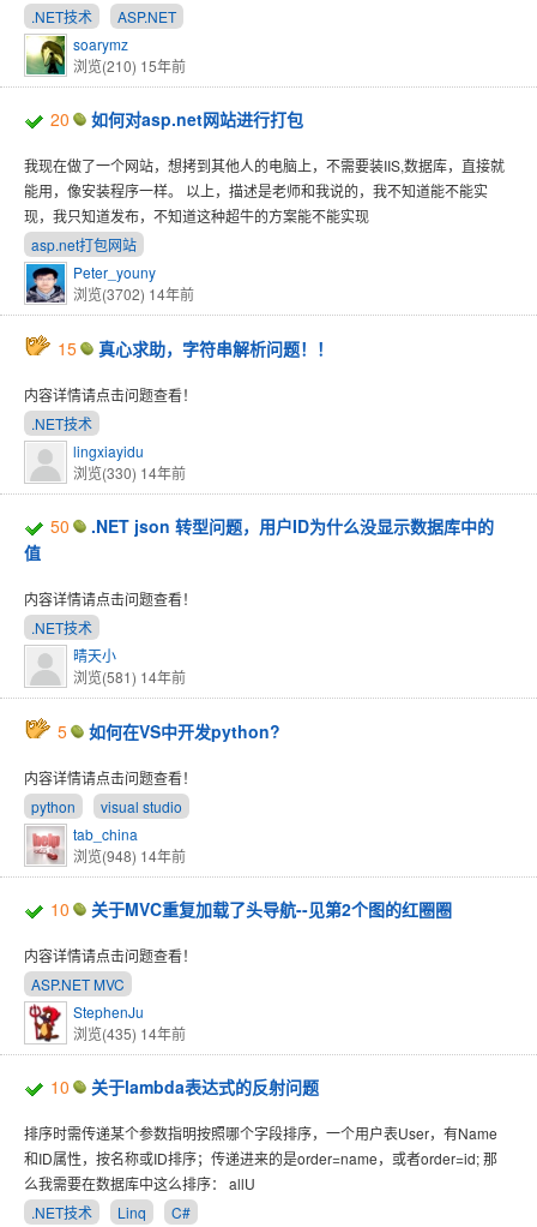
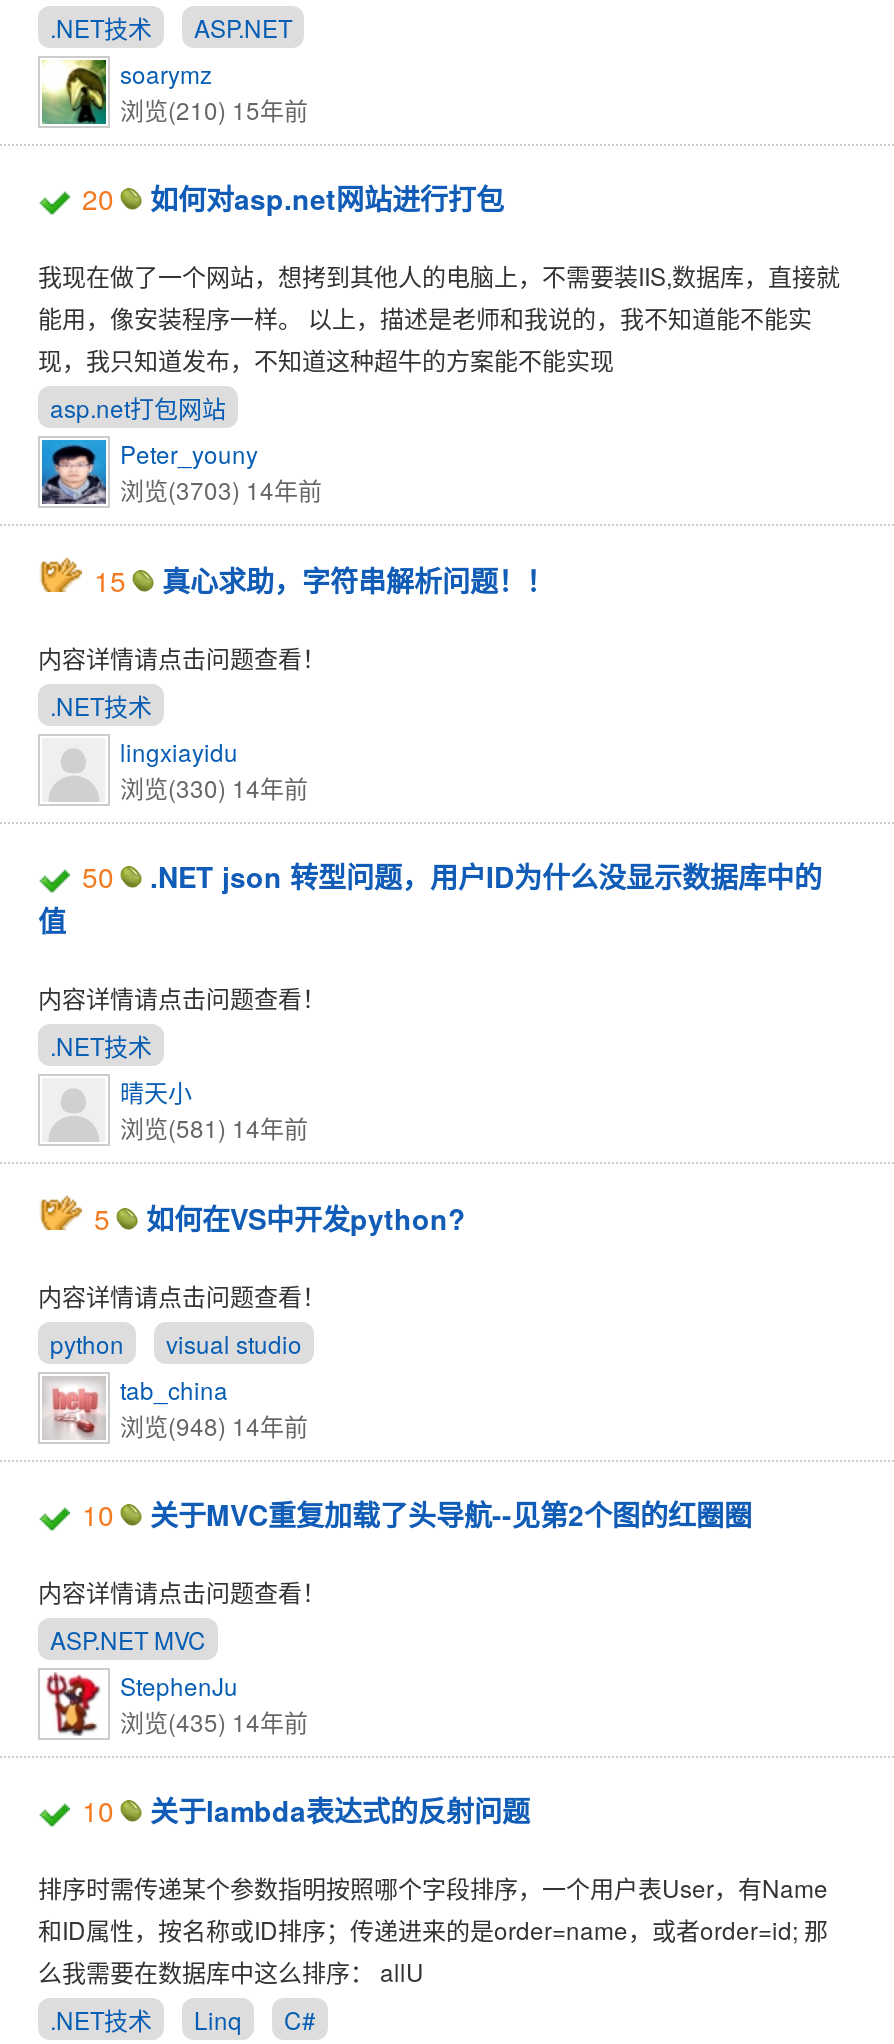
- 浏览(3702) 14年前
+ 浏览(3703) 14年前
